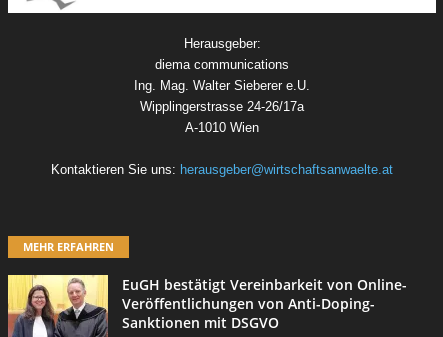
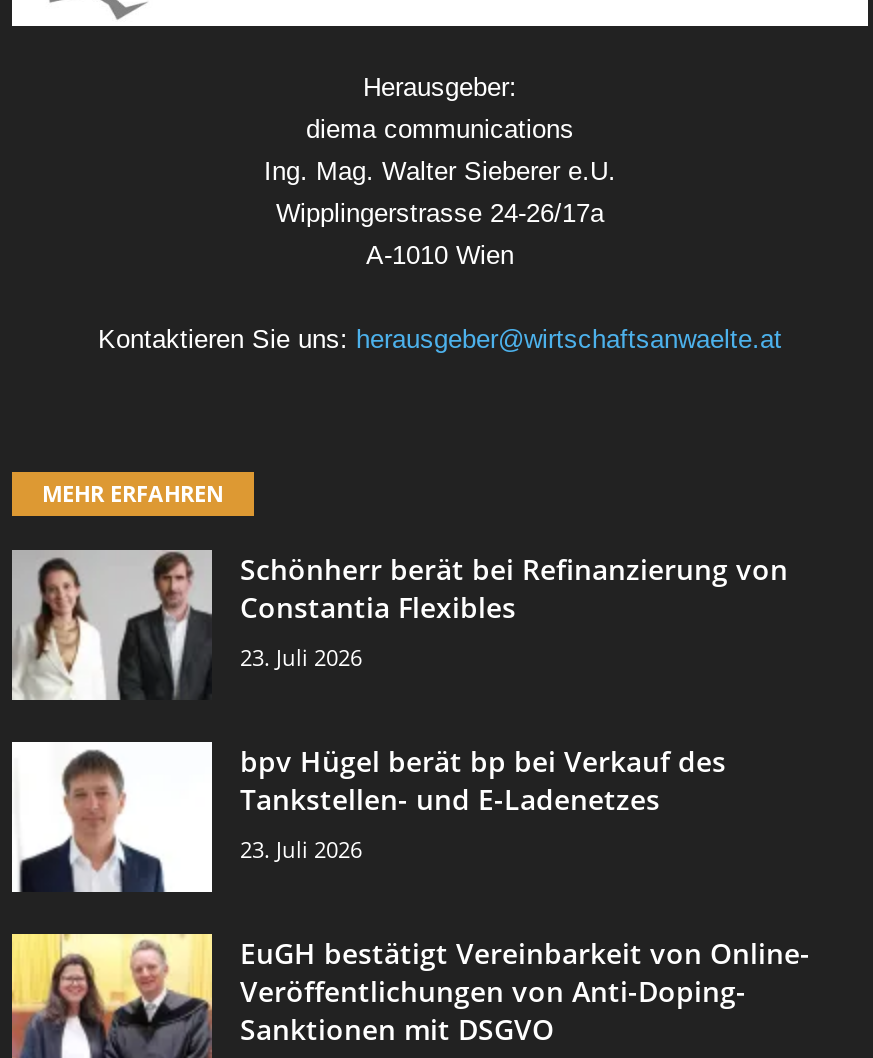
+ [image]
+ Schönherr berät bei Refinanzierung von
+ Constantia Flexibles
+ 23. Juli 2026
+ bpv Hügel berät bp bei Verkauf des
+ Tankstellen- und E-Ladenetzes
+ 23. Juli 2026

+ [image]
